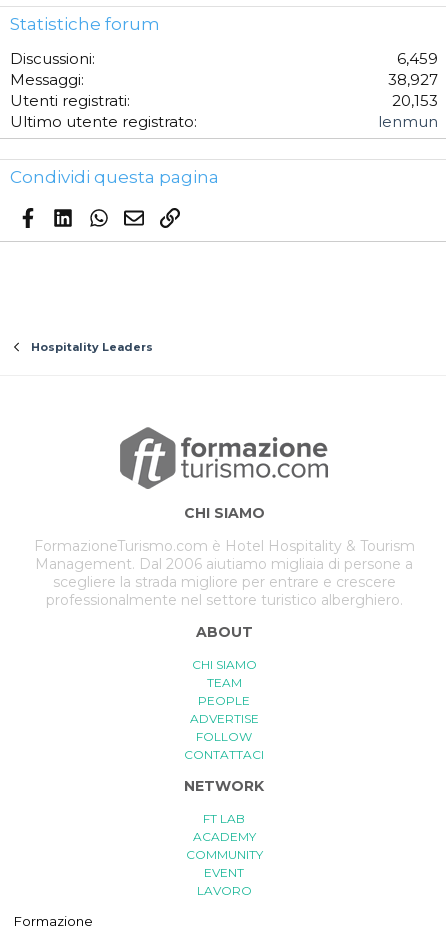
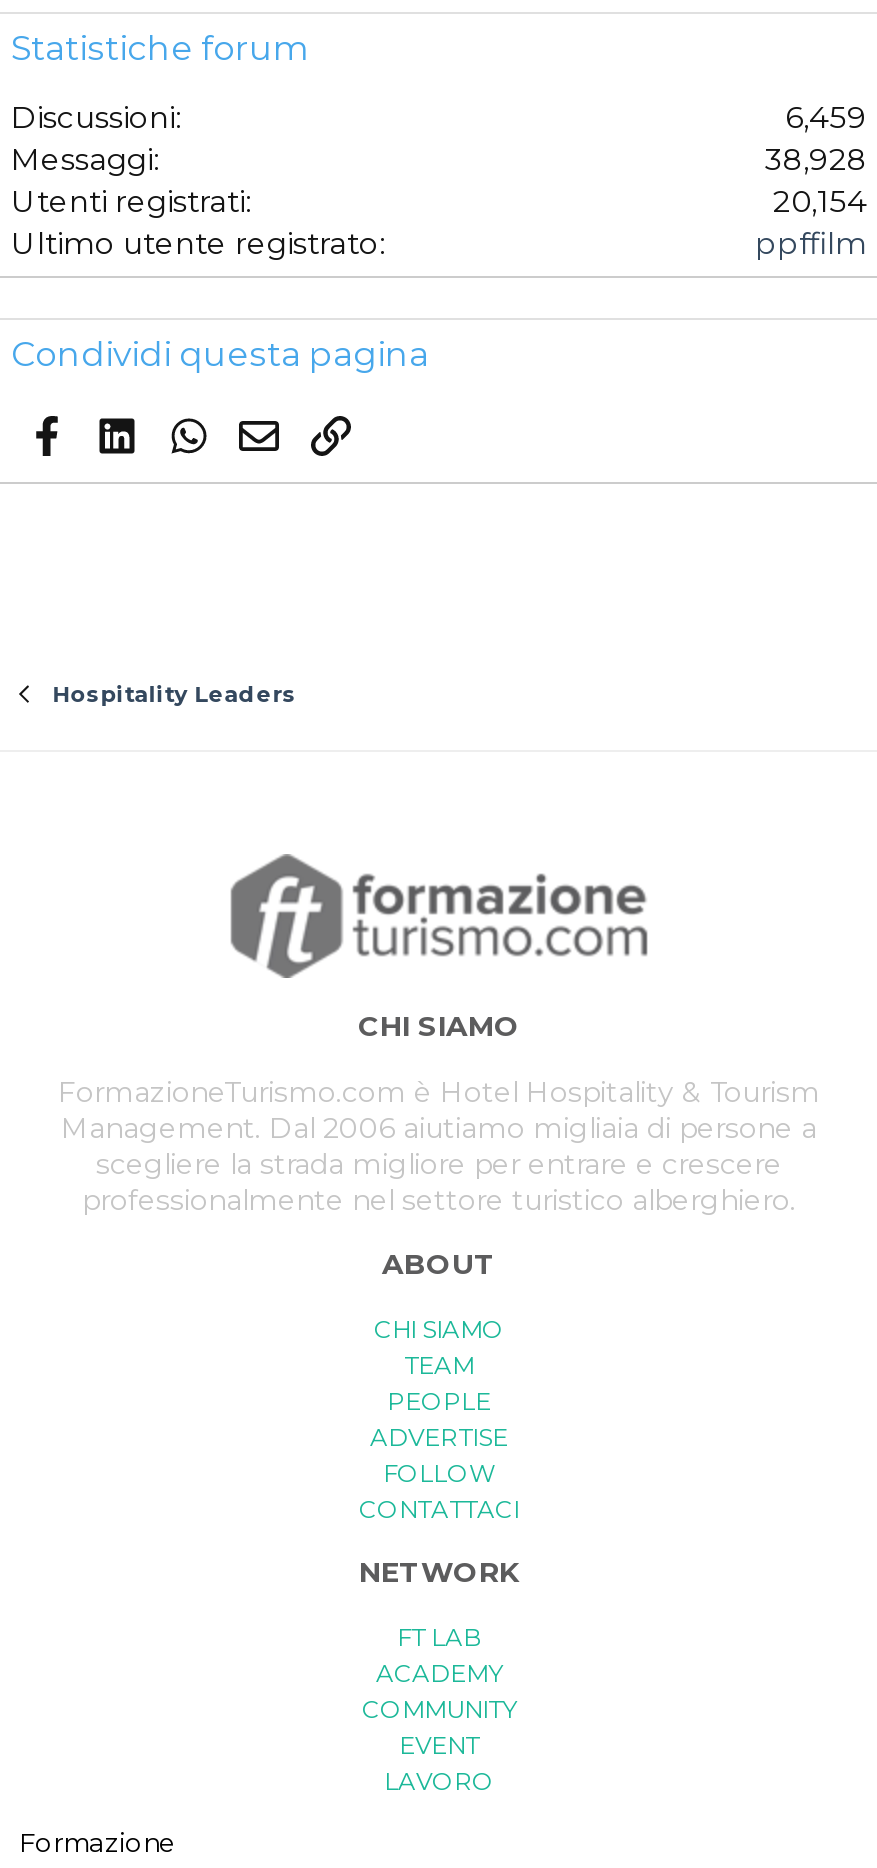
- 38,927
+ 38,928

- 20,153
+ 20,154

- lenmun
+ ppffilm
